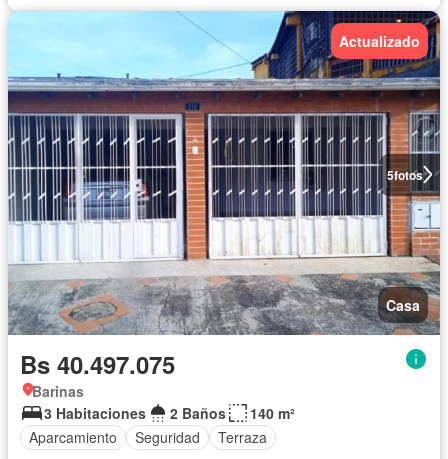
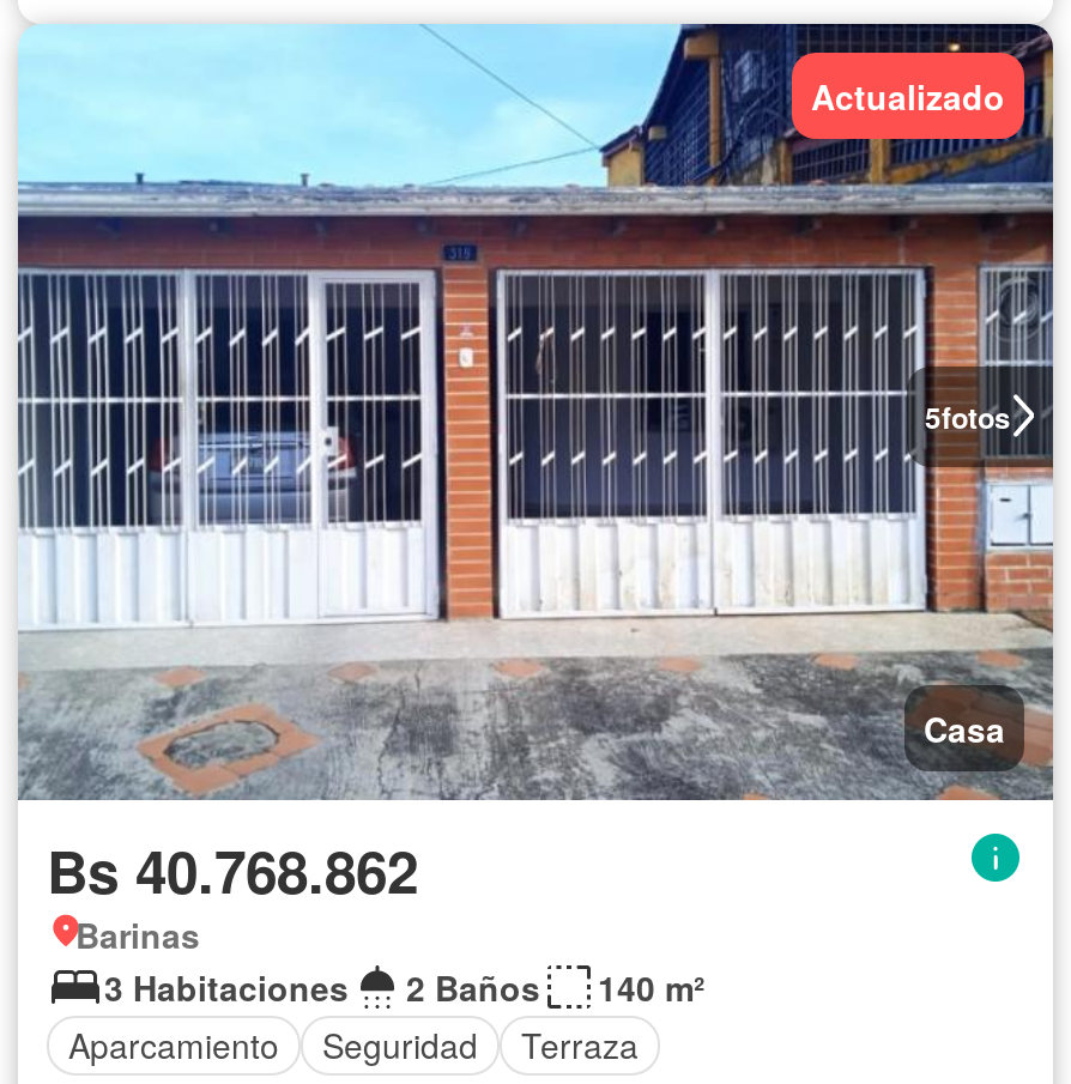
- Bs 40.497.075
+ Bs 40.768.862
